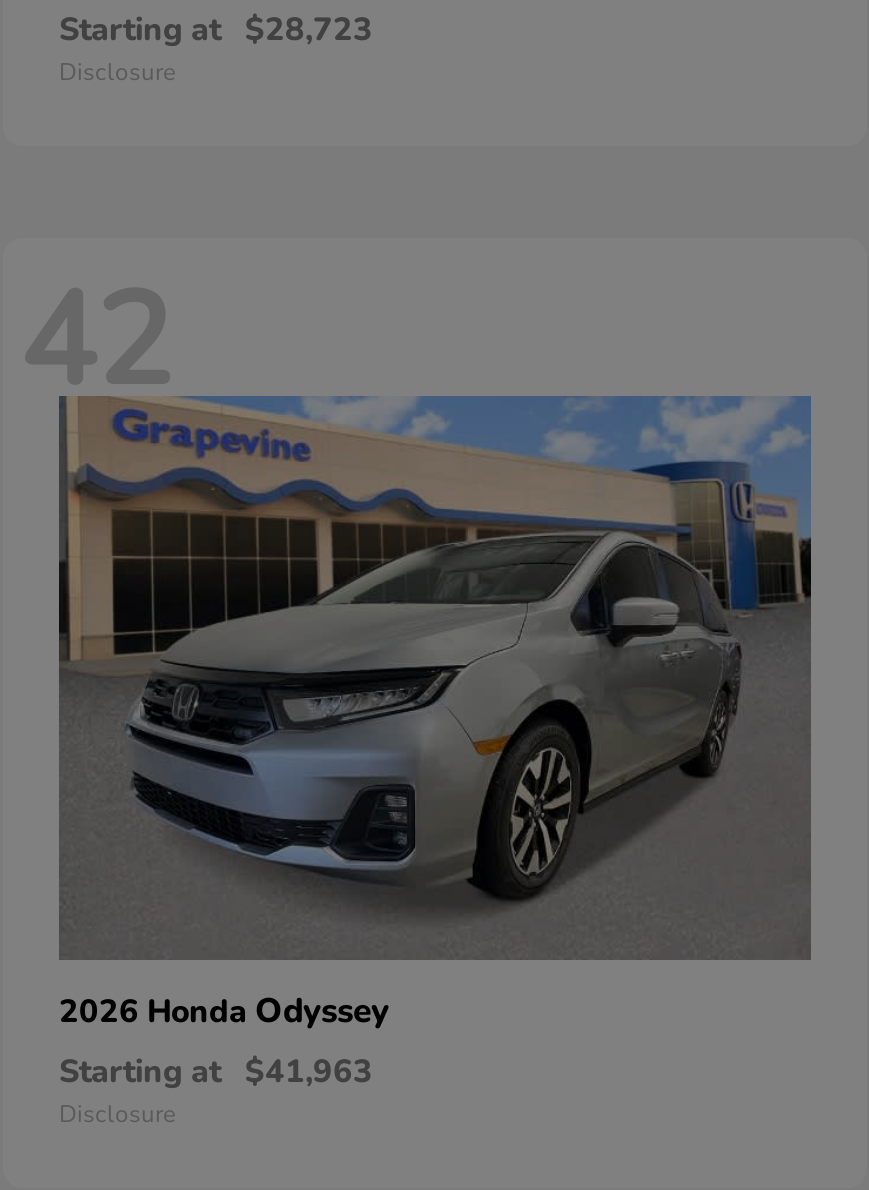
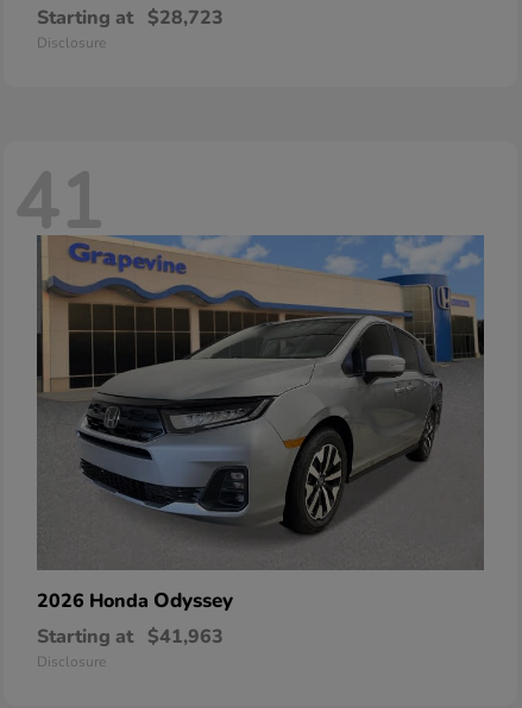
- 42
+ 41
